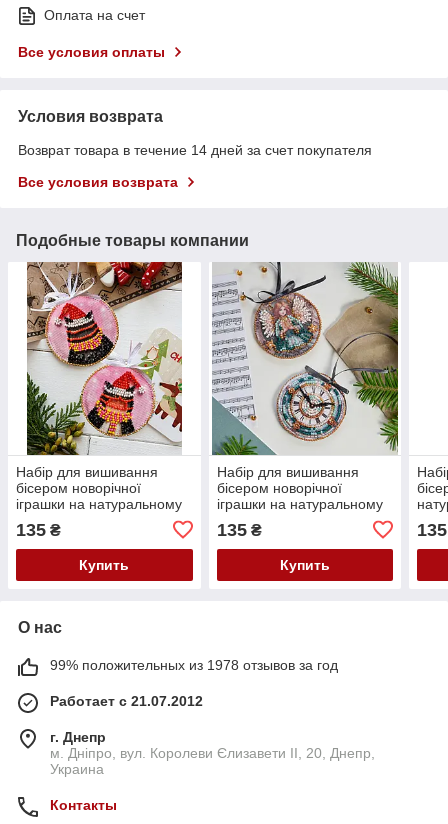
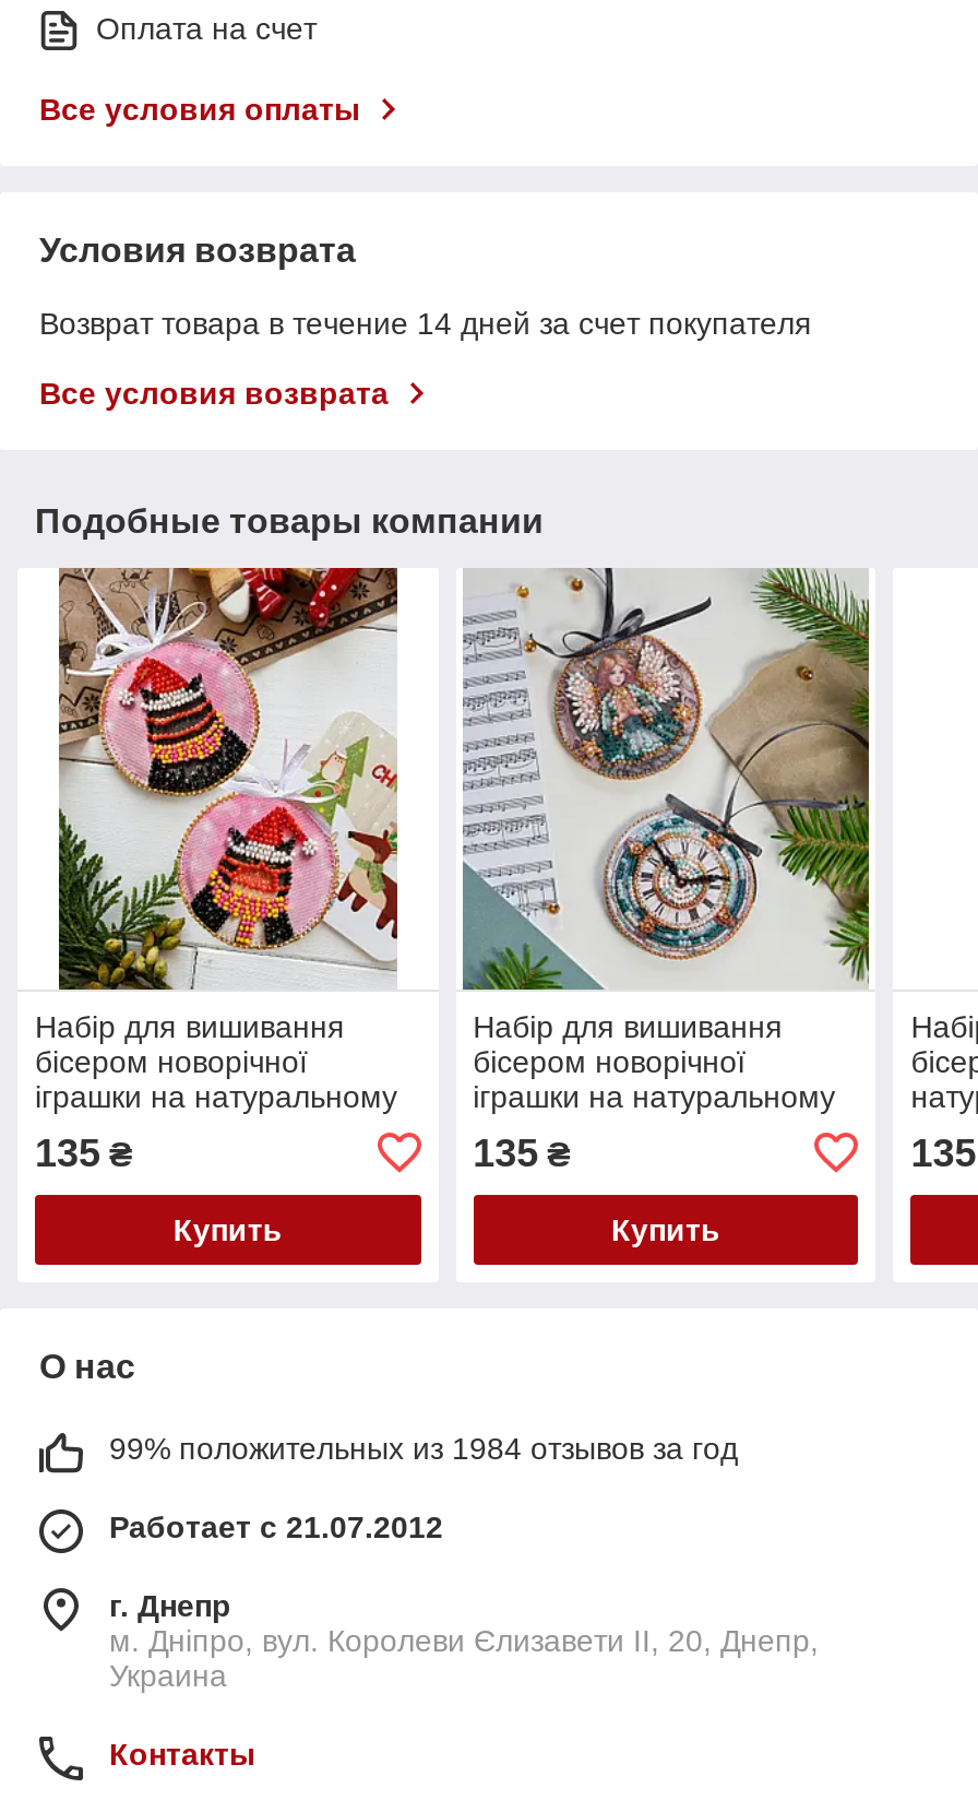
- 99% положительных из 1978 отзывов за год
+ 99% положительных из 1984 отзывов за год
